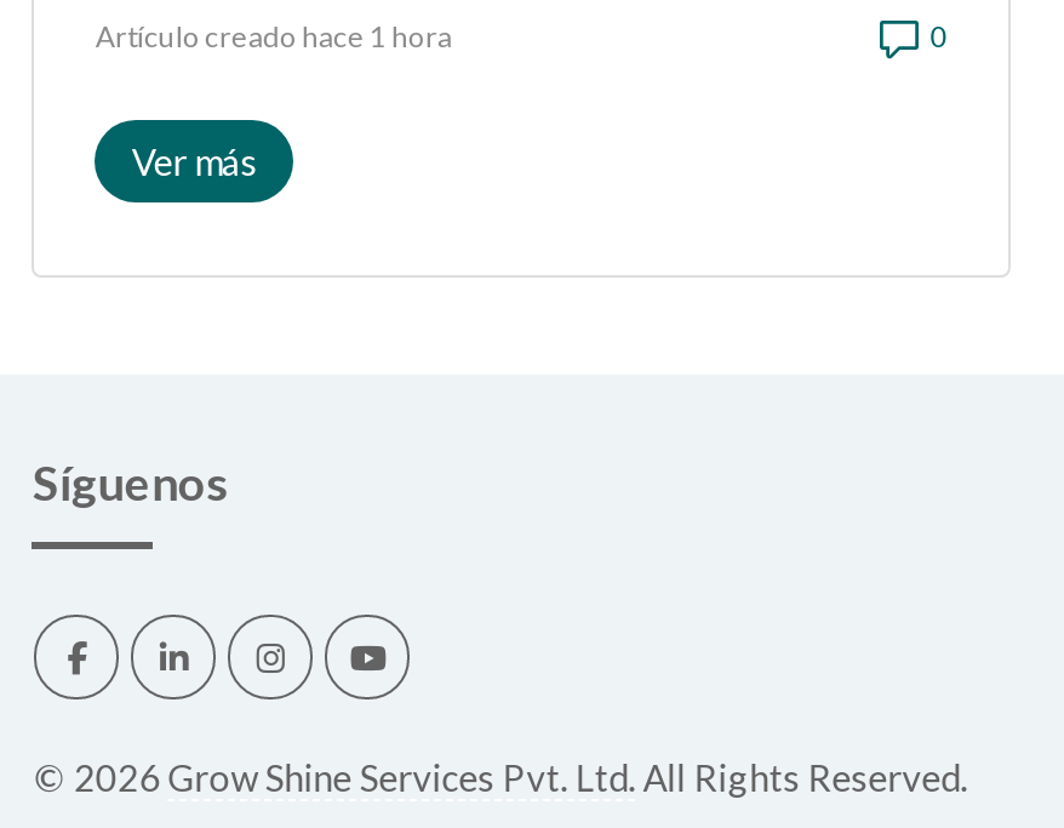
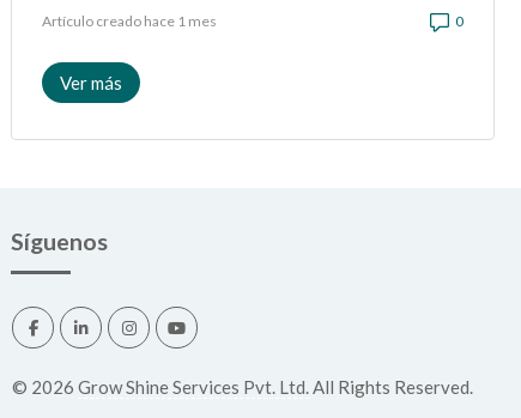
- Artículo creado hace 1 hora
+ Artículo creado hace 1 mes
